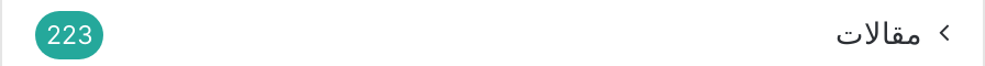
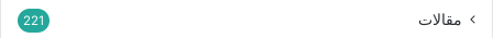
- 223
+ 221
